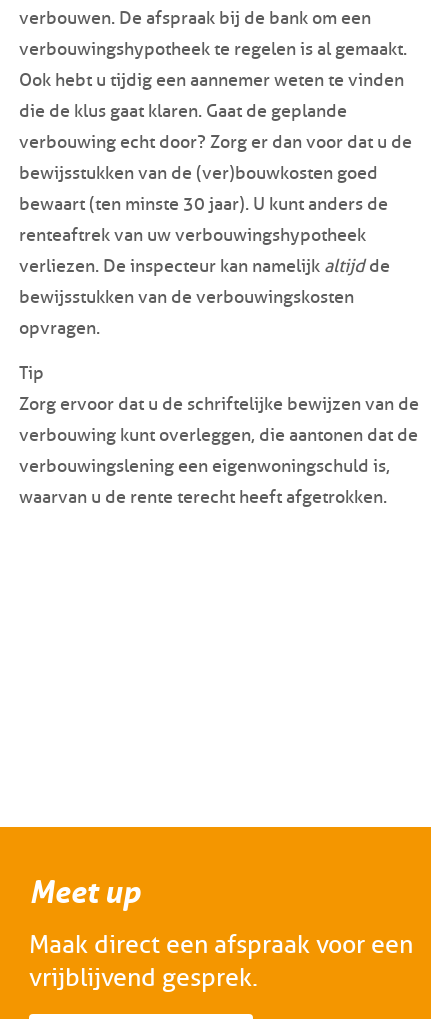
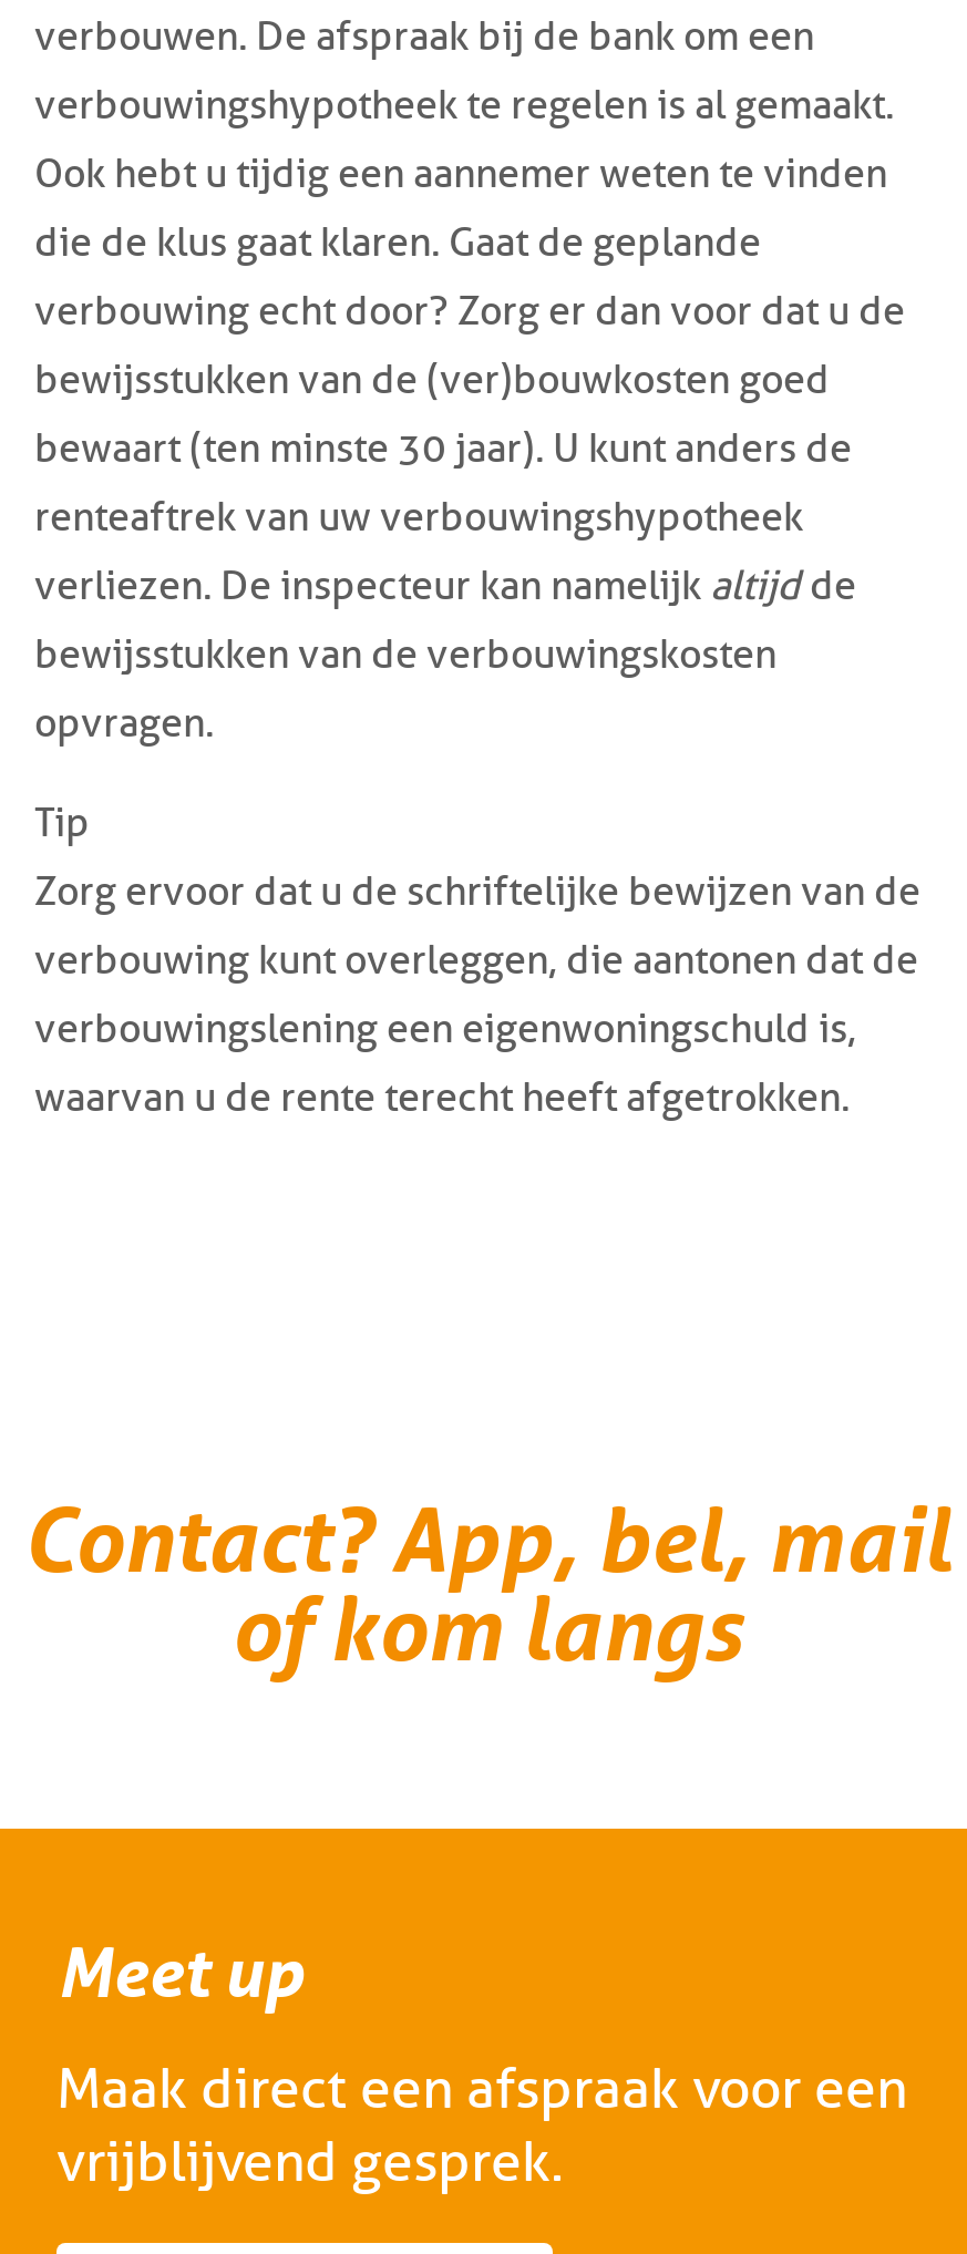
+ Contact? App, bel, mail
+ of kom langs
